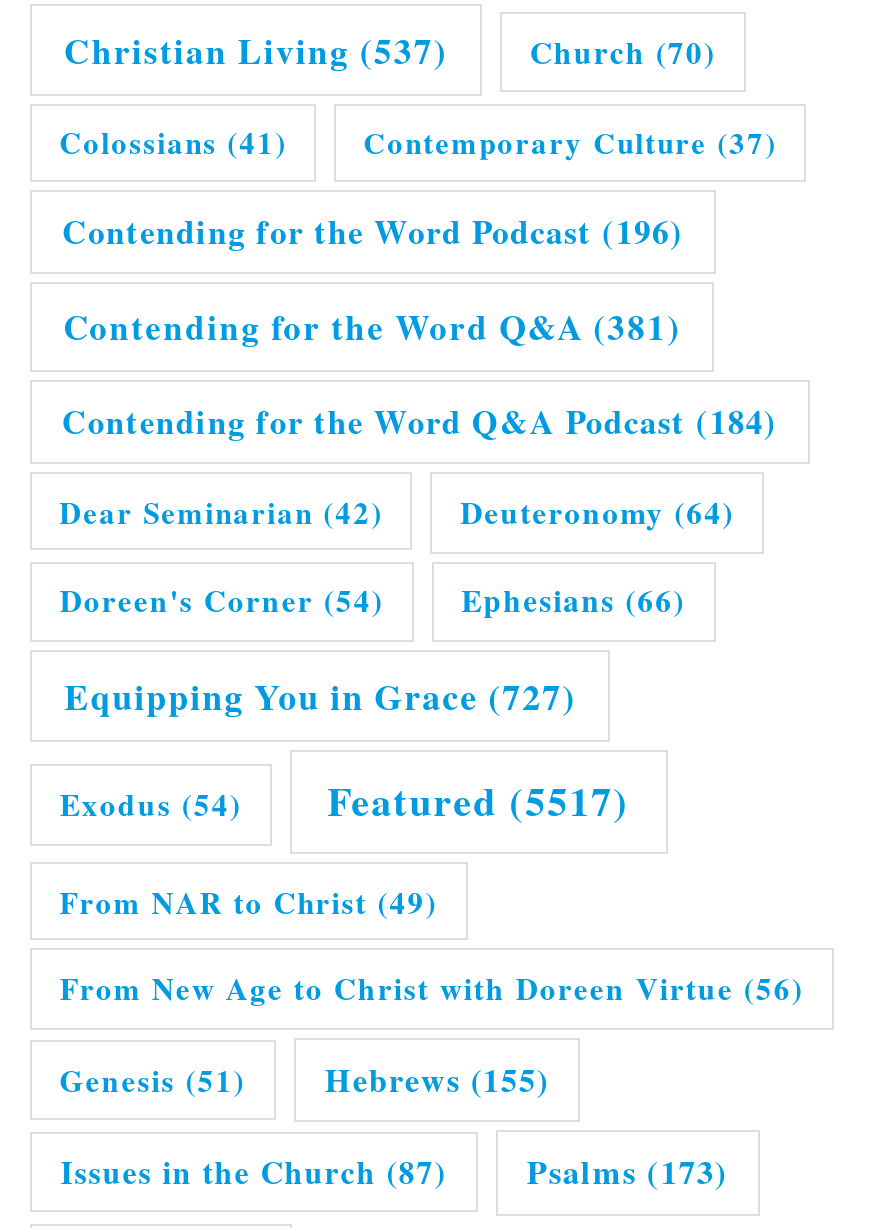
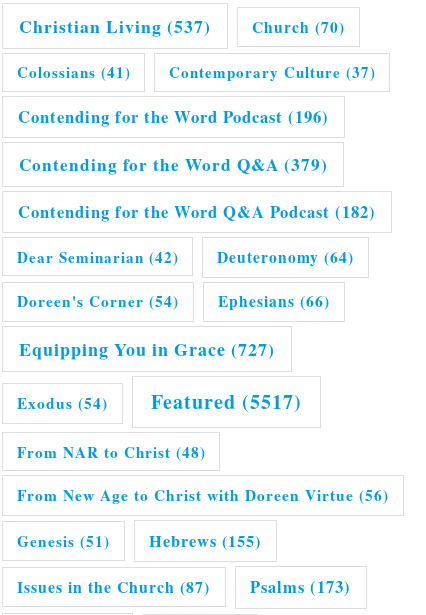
- Contending for the Word Q&A (381)
+ Contending for the Word Q&A (379)

- Contending for the Word Q&A Podcast (184)
+ Contending for the Word Q&A Podcast (182)

- From NAR to Christ (49)
+ From NAR to Christ (48)
